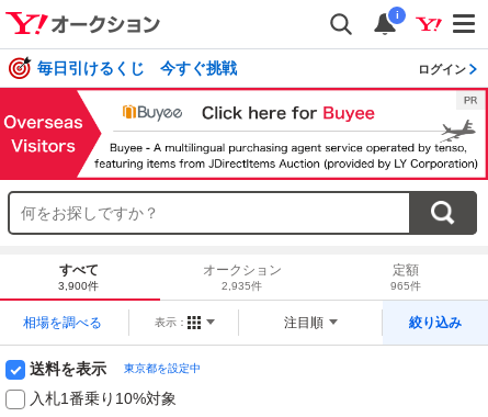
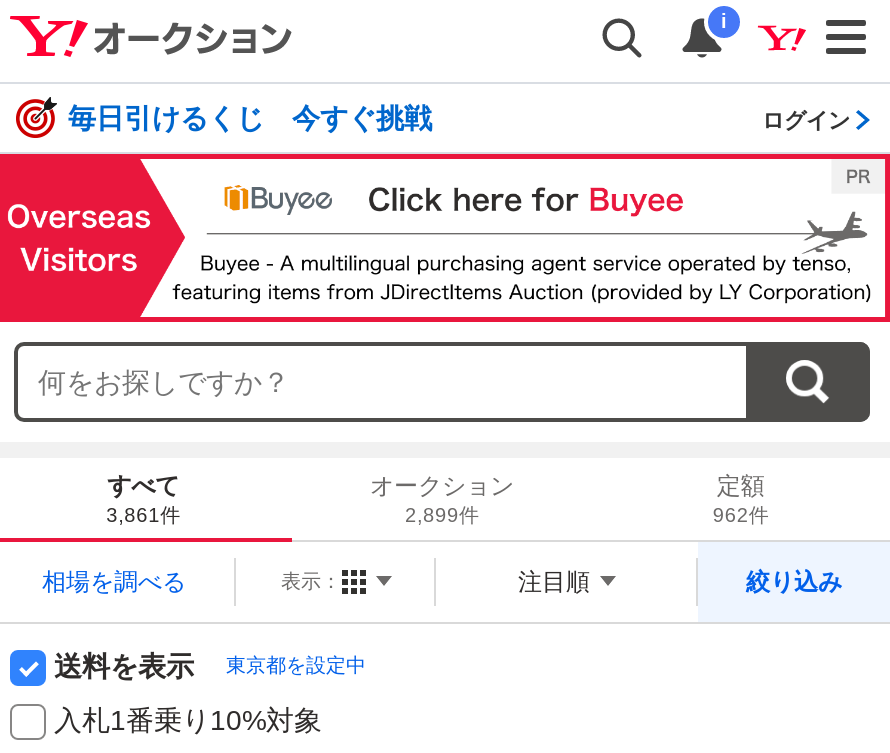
- 3,900件
+ 3,861件

- 2,935件
+ 2,899件

- 965件
+ 962件
